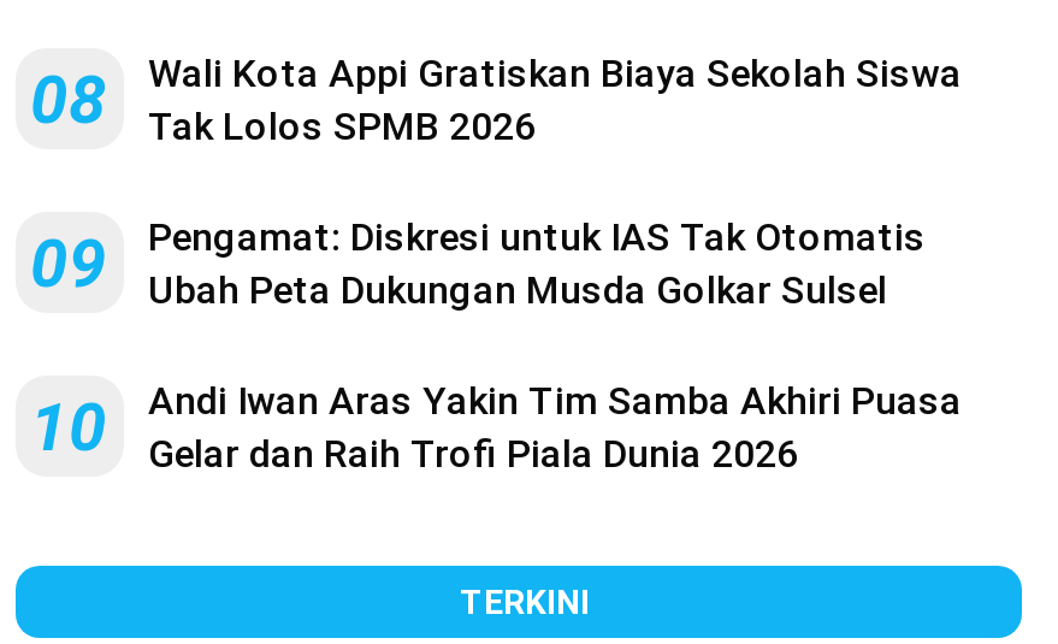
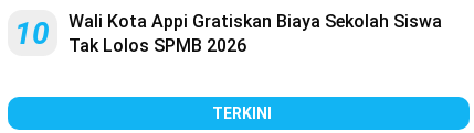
- 08 Wali Kota Appi Gratiskan Biaya Sekolah Siswa Tak Lolos SPMB 2026
+ 10 Wali Kota Appi Gratiskan Biaya Sekolah Siswa Tak Lolos SPMB 2026

- 09
- Pengamat: Diskresi untuk IAS Tak Otomatis
- Ubah Peta Dukungan Musda Golkar Sulsel
- 10
- Andi Iwan Aras Yakin Tim Samba Akhiri Puasa
- Gelar dan Raih Trofi Piala Dunia 2026
